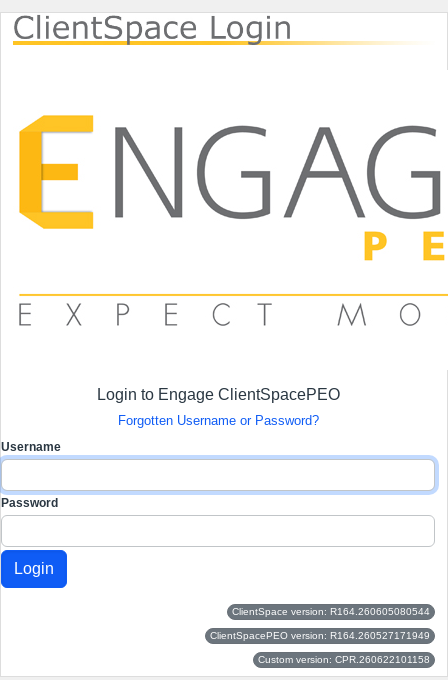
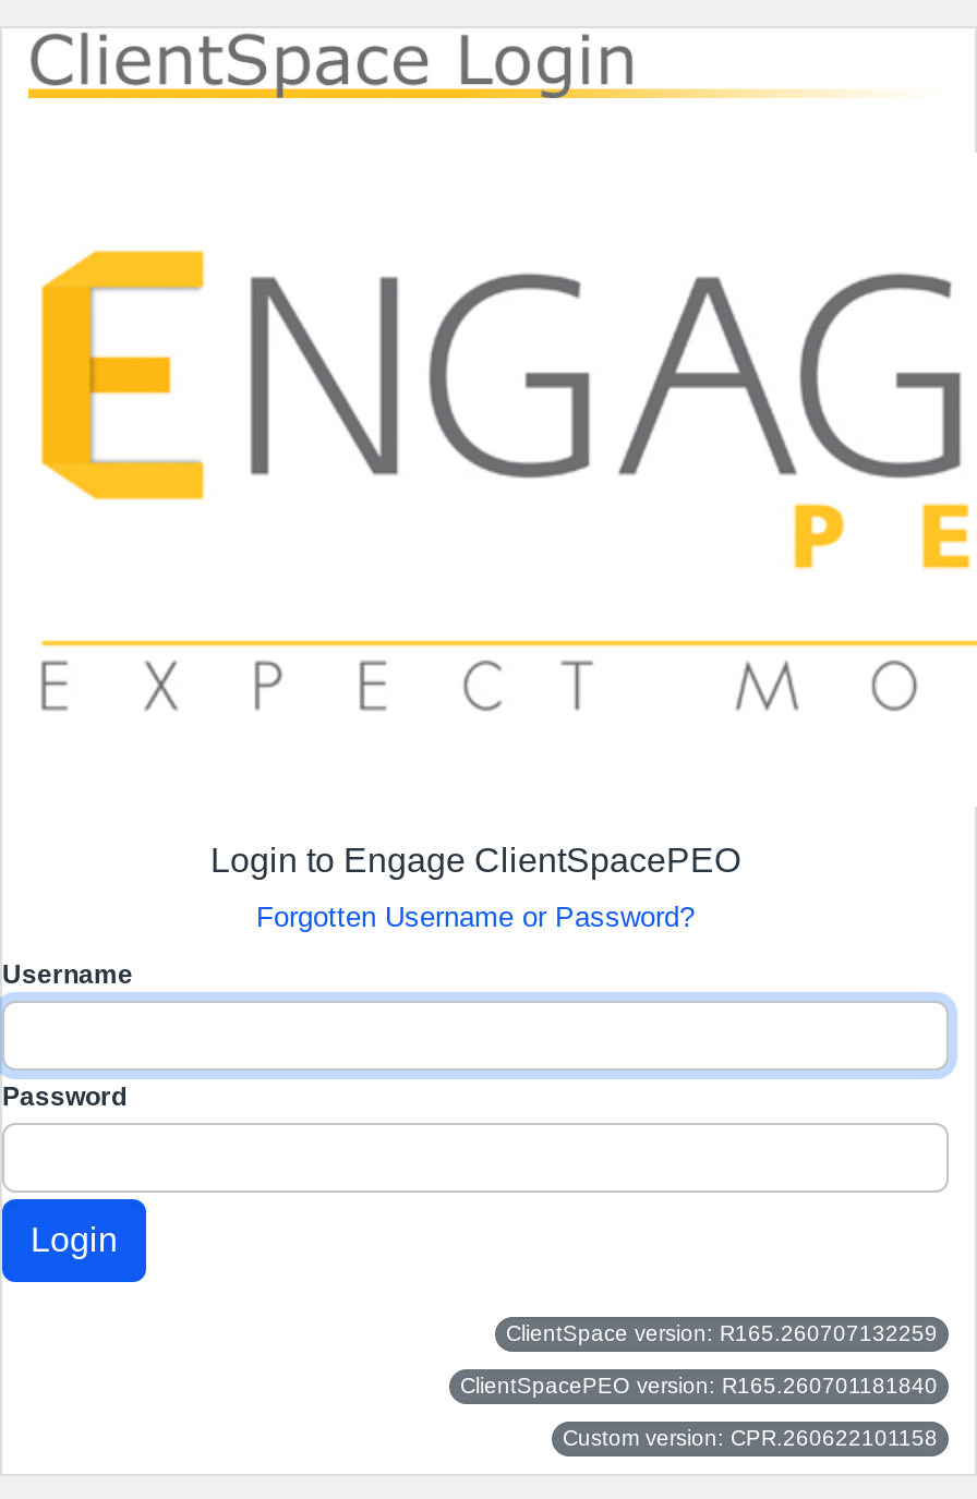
- ClientSpace version: R164.260605080544
+ ClientSpace version: R165.260707132259

- ClientSpacePEO version: R164.260527171949
+ ClientSpacePEO version: R165.260701181840
